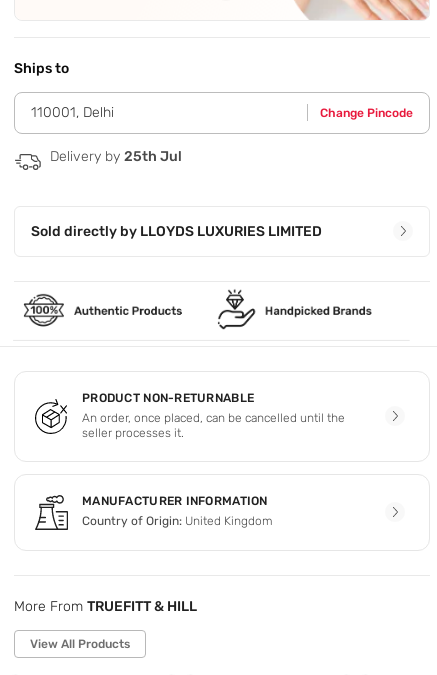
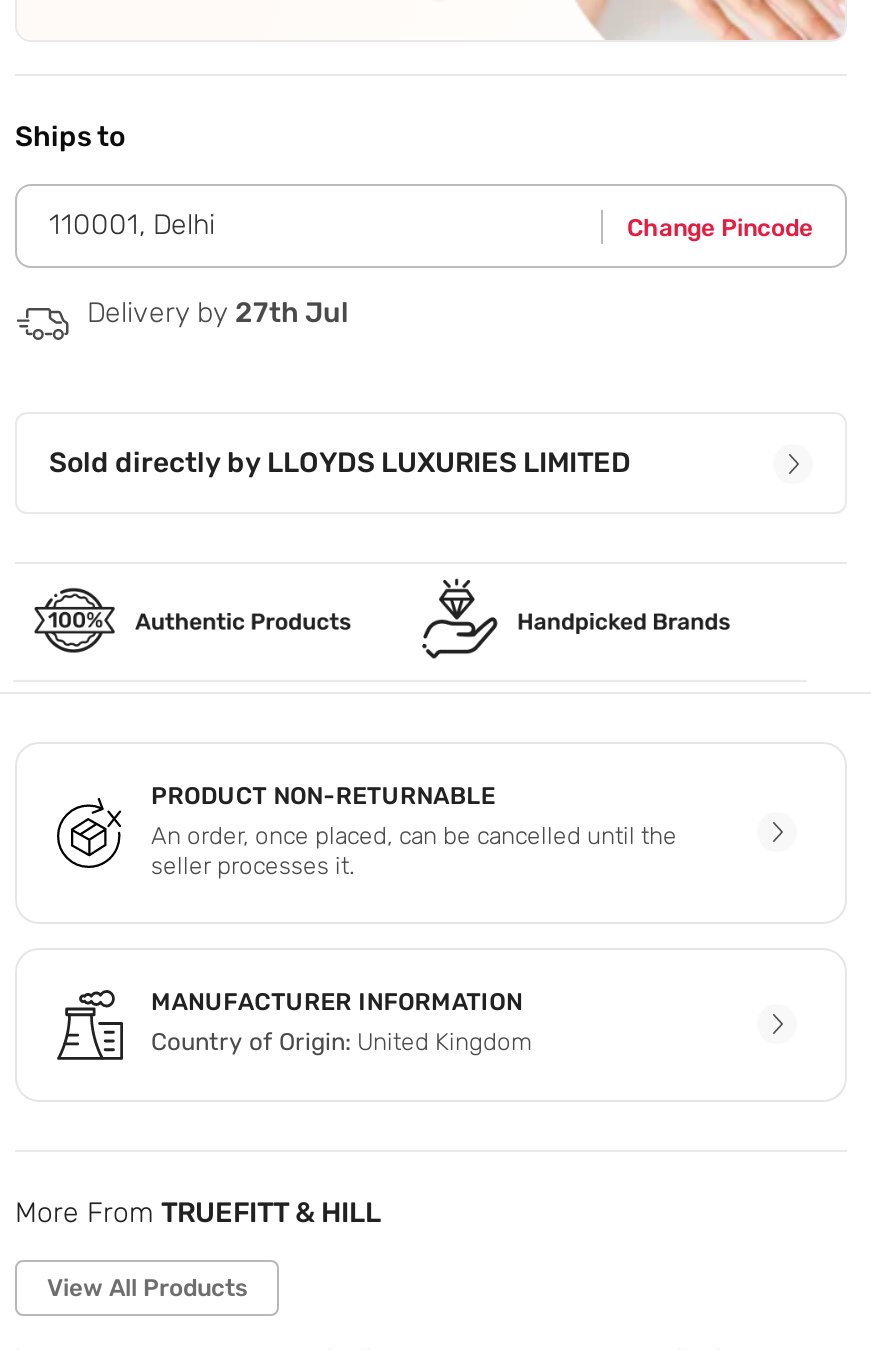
- Delivery by 25th Jul
+ Delivery by 27th Jul
